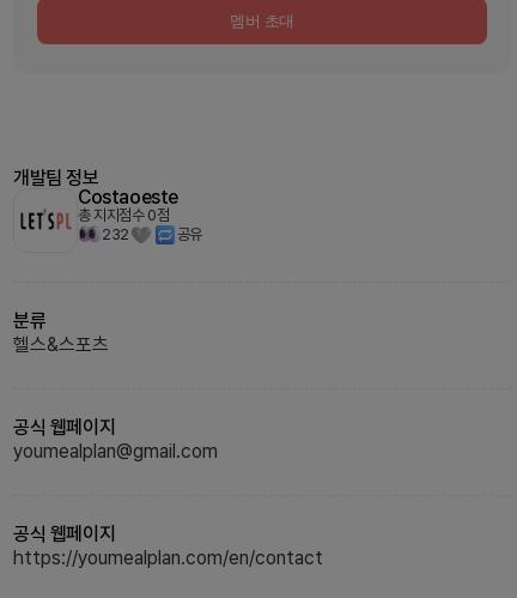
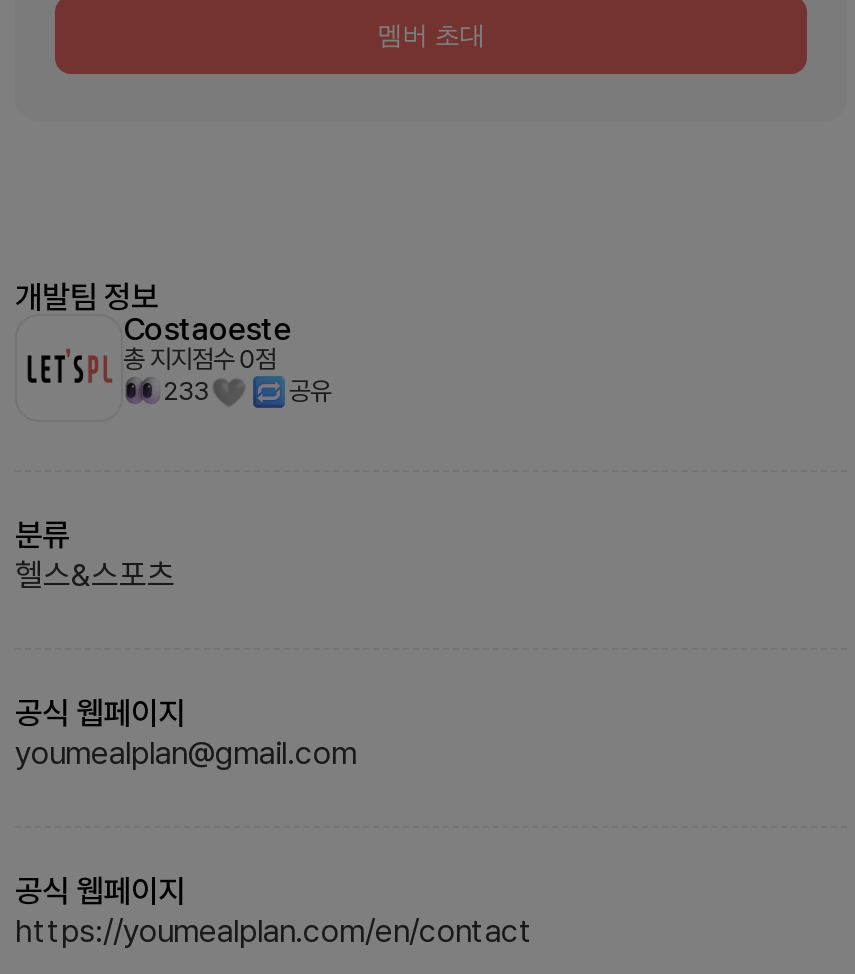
- 232
+ 233
